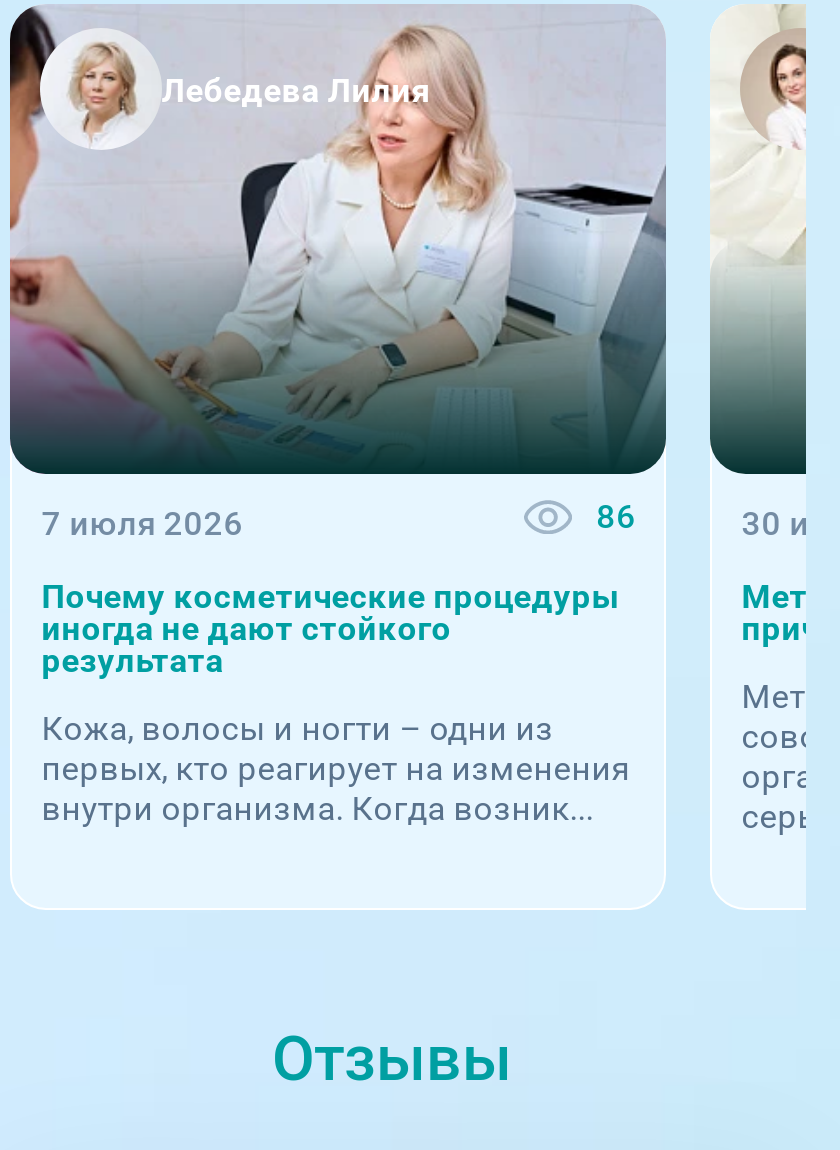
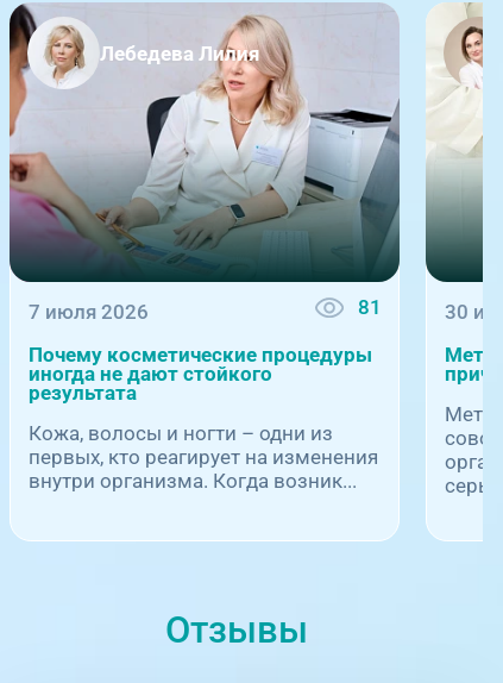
- 86
+ 81
